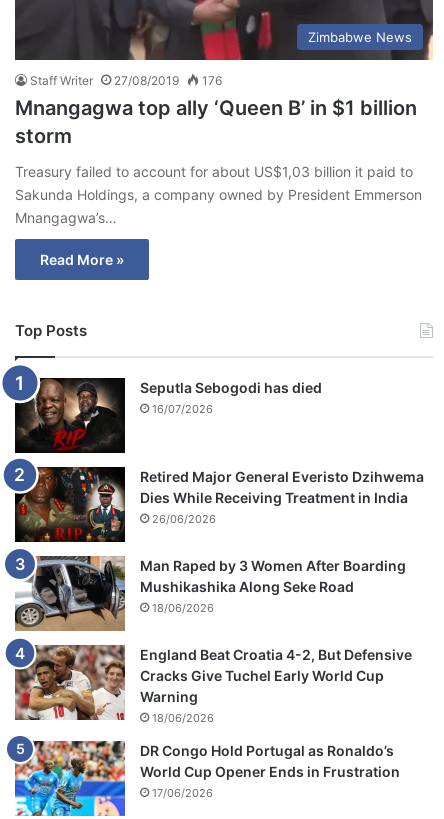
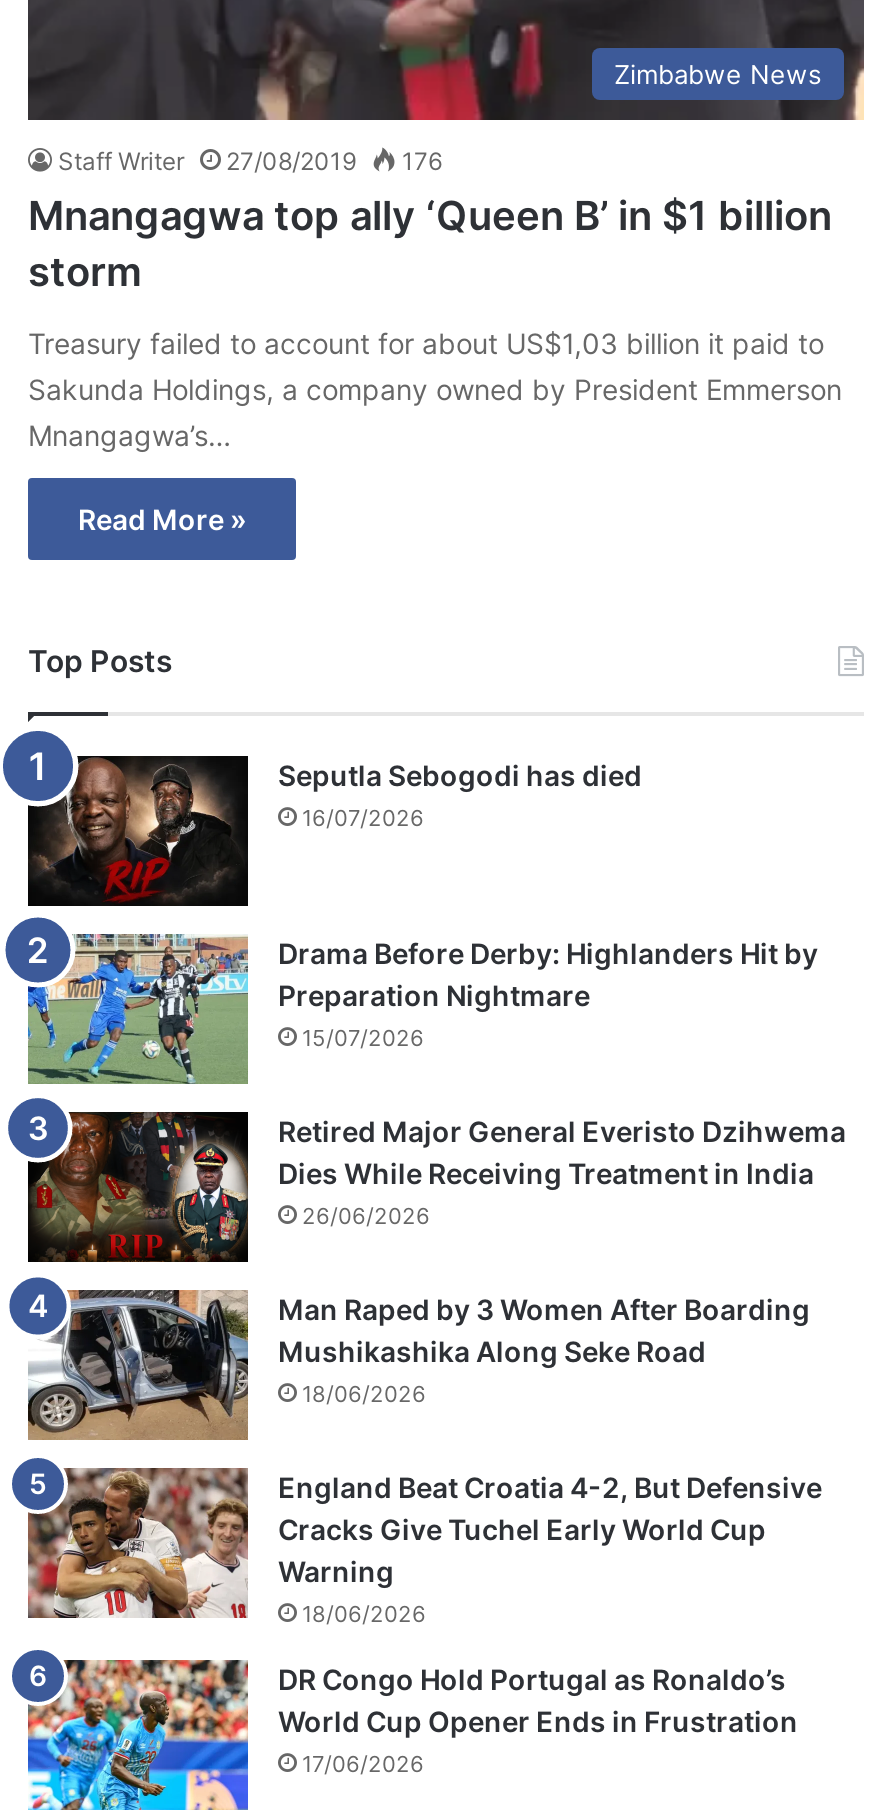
+ [image]
+ Drama Before Derby: Highlanders Hit by
+ Preparation Nightmare
+ 15/07/2026
